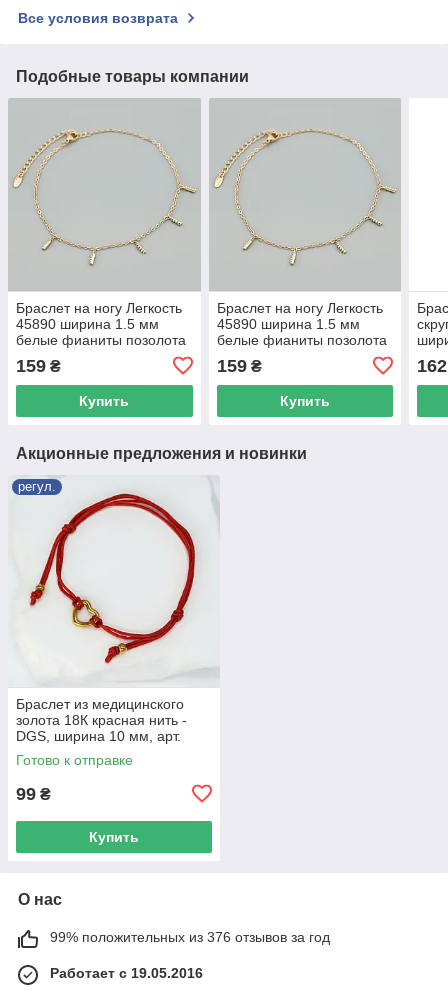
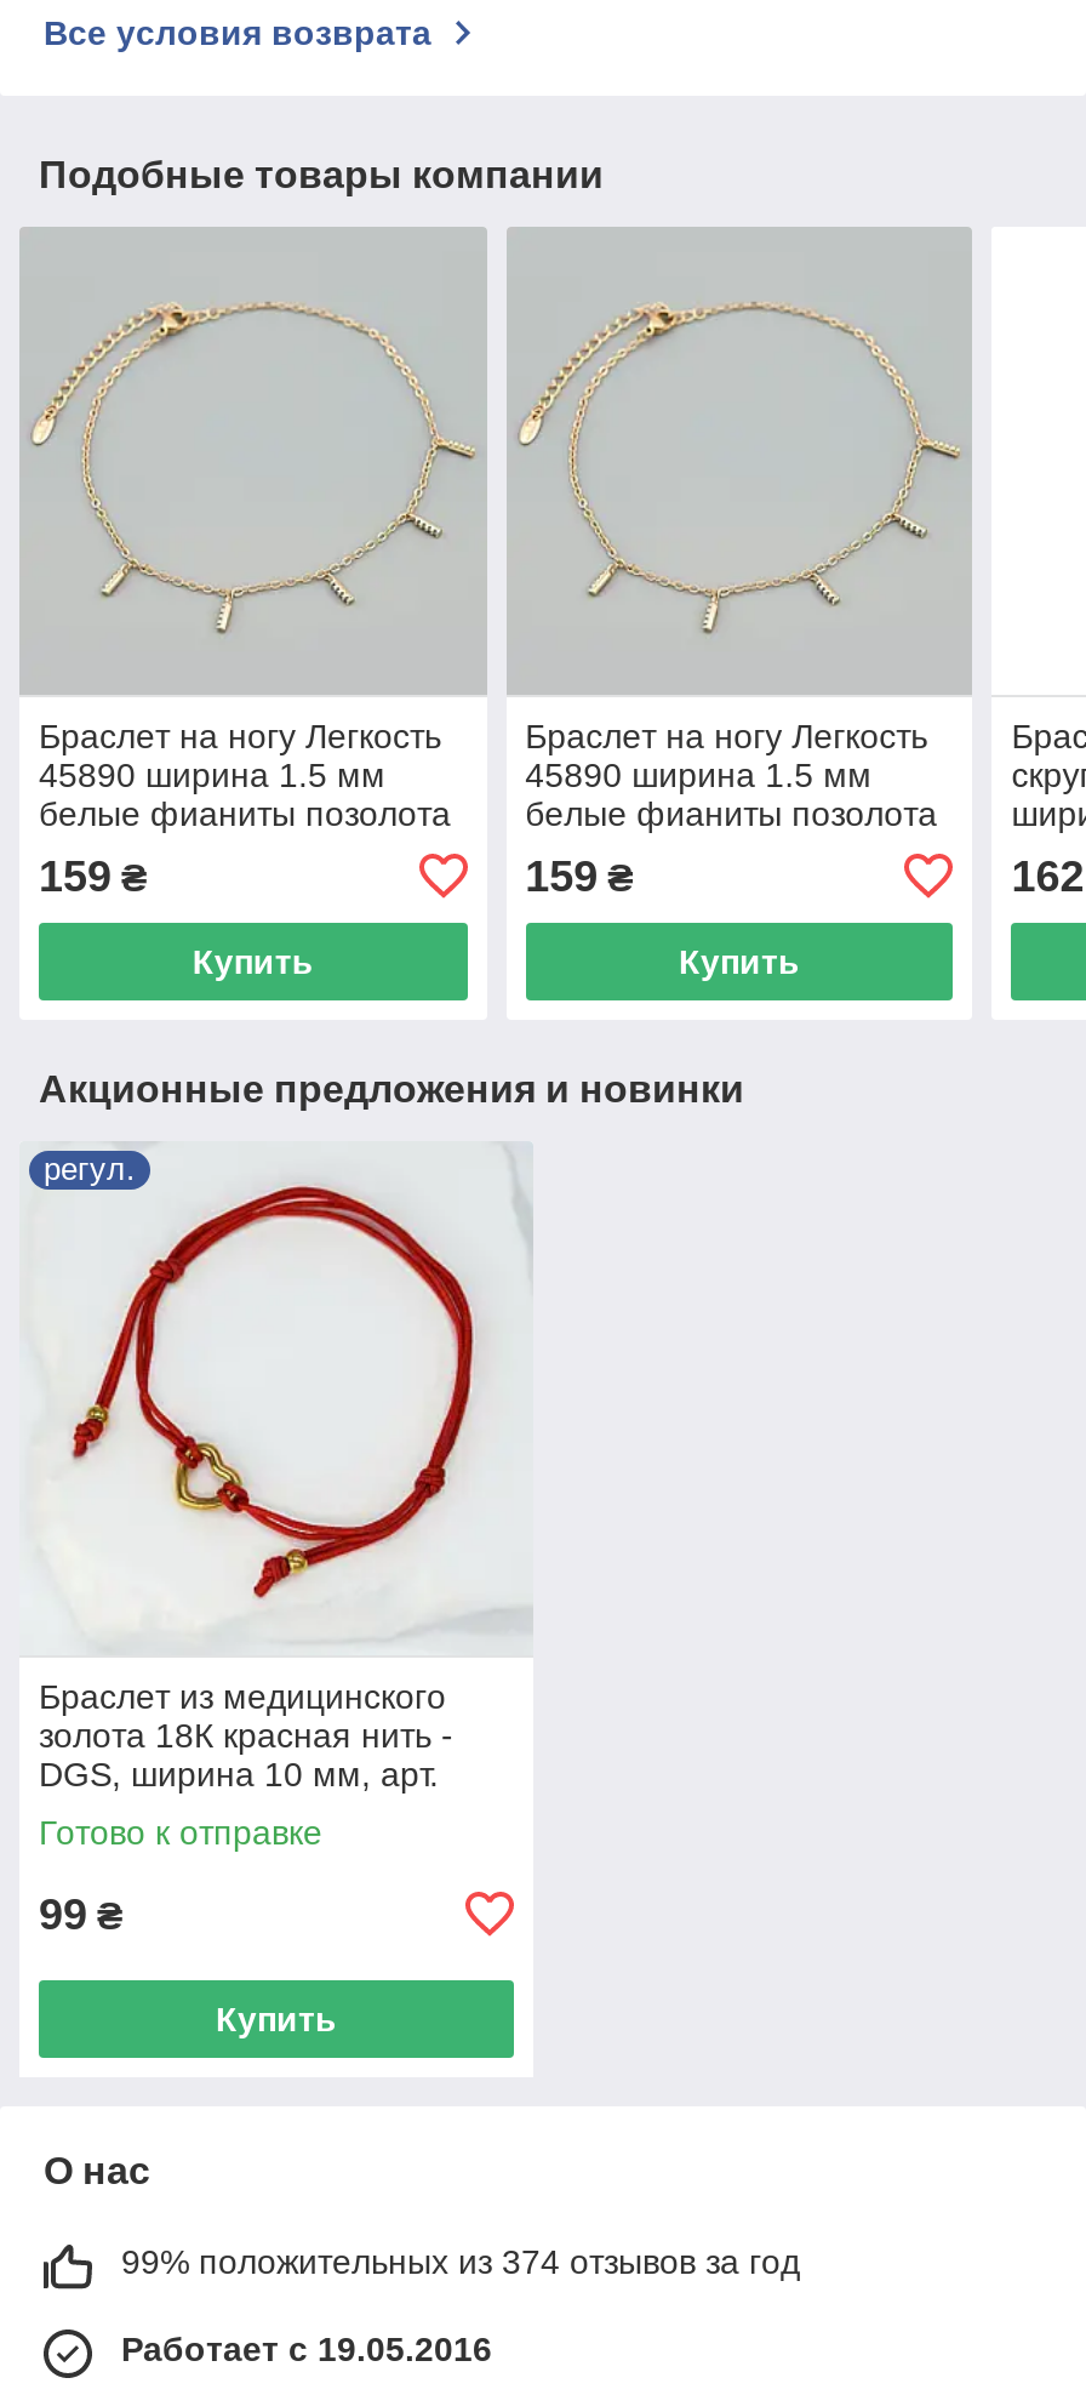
- 99% положительных из 376 отзывов за год
+ 99% положительных из 374 отзывов за год
